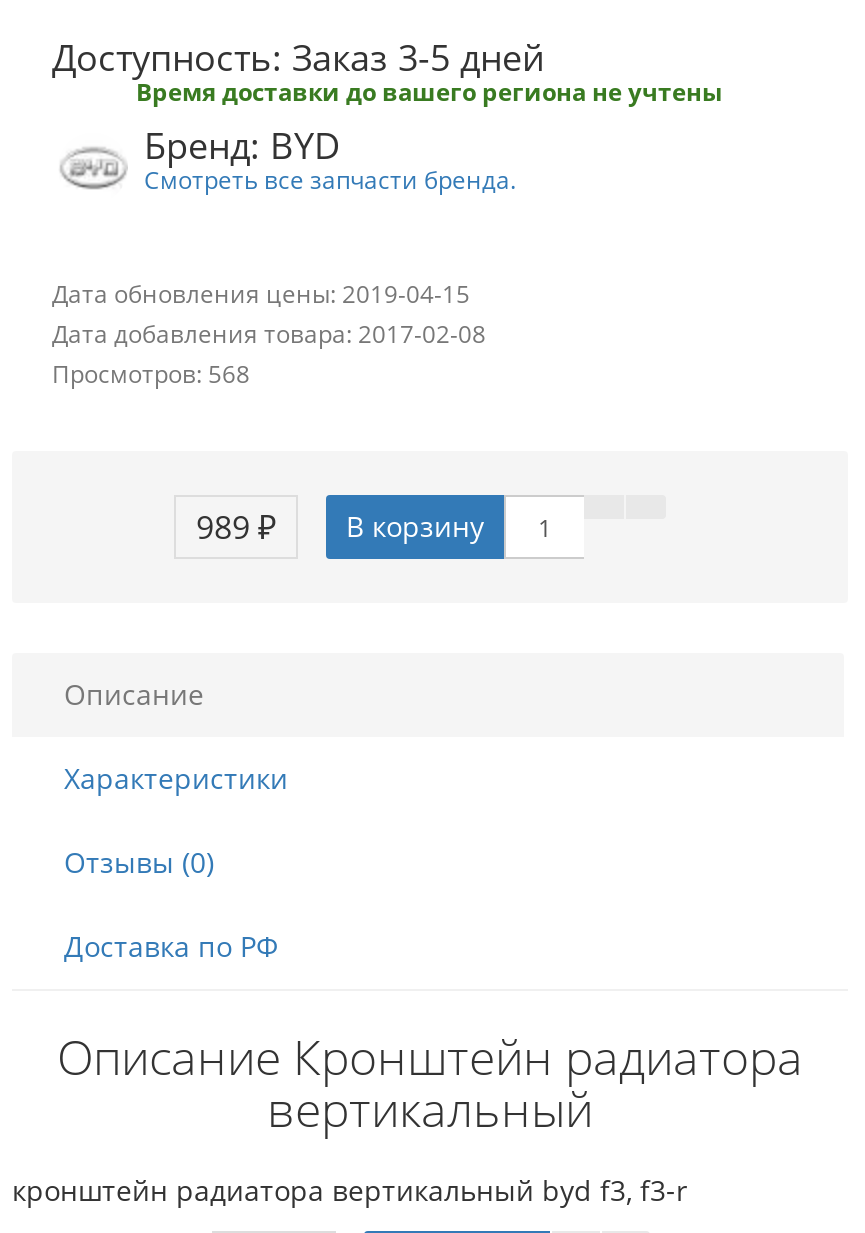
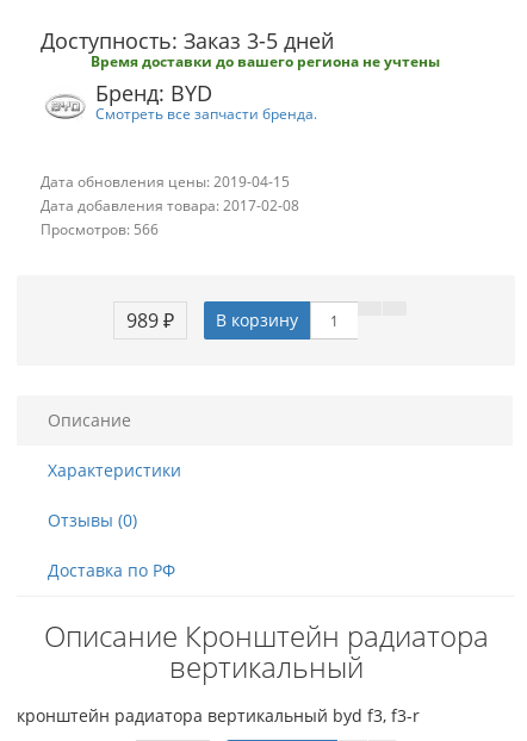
- Просмотров: 568
+ Просмотров: 566
